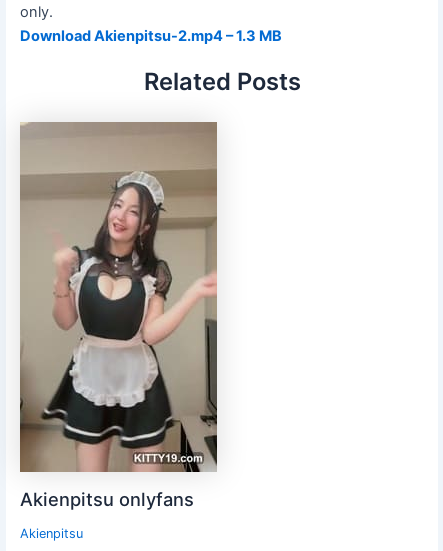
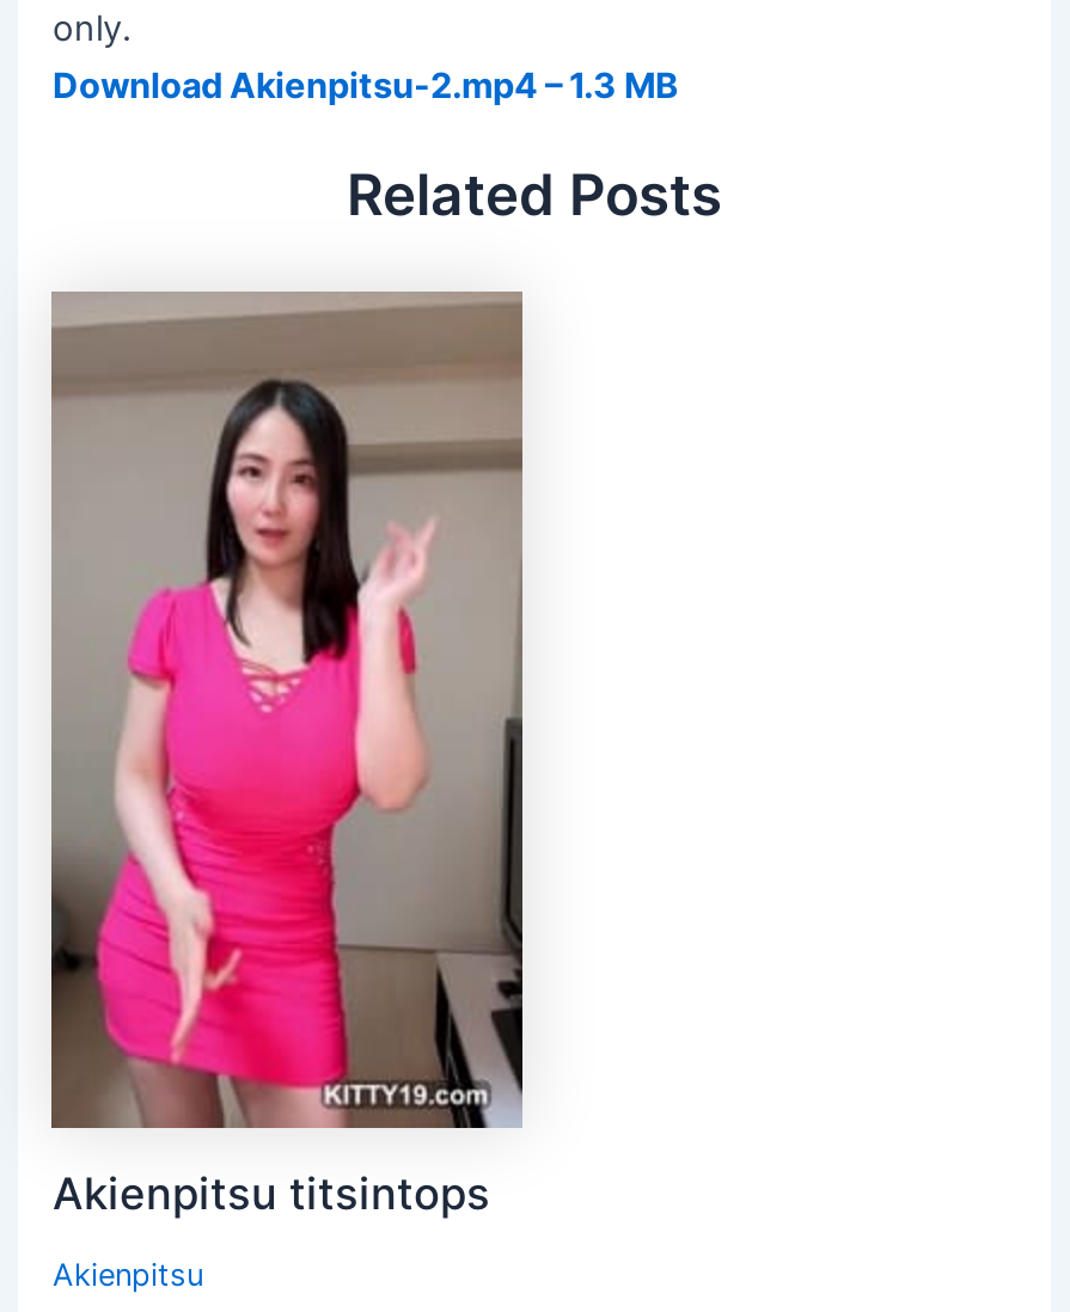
- [image]
- Akienpitsu onlyfans
+ [image]
+ Akienpitsu titsintops
